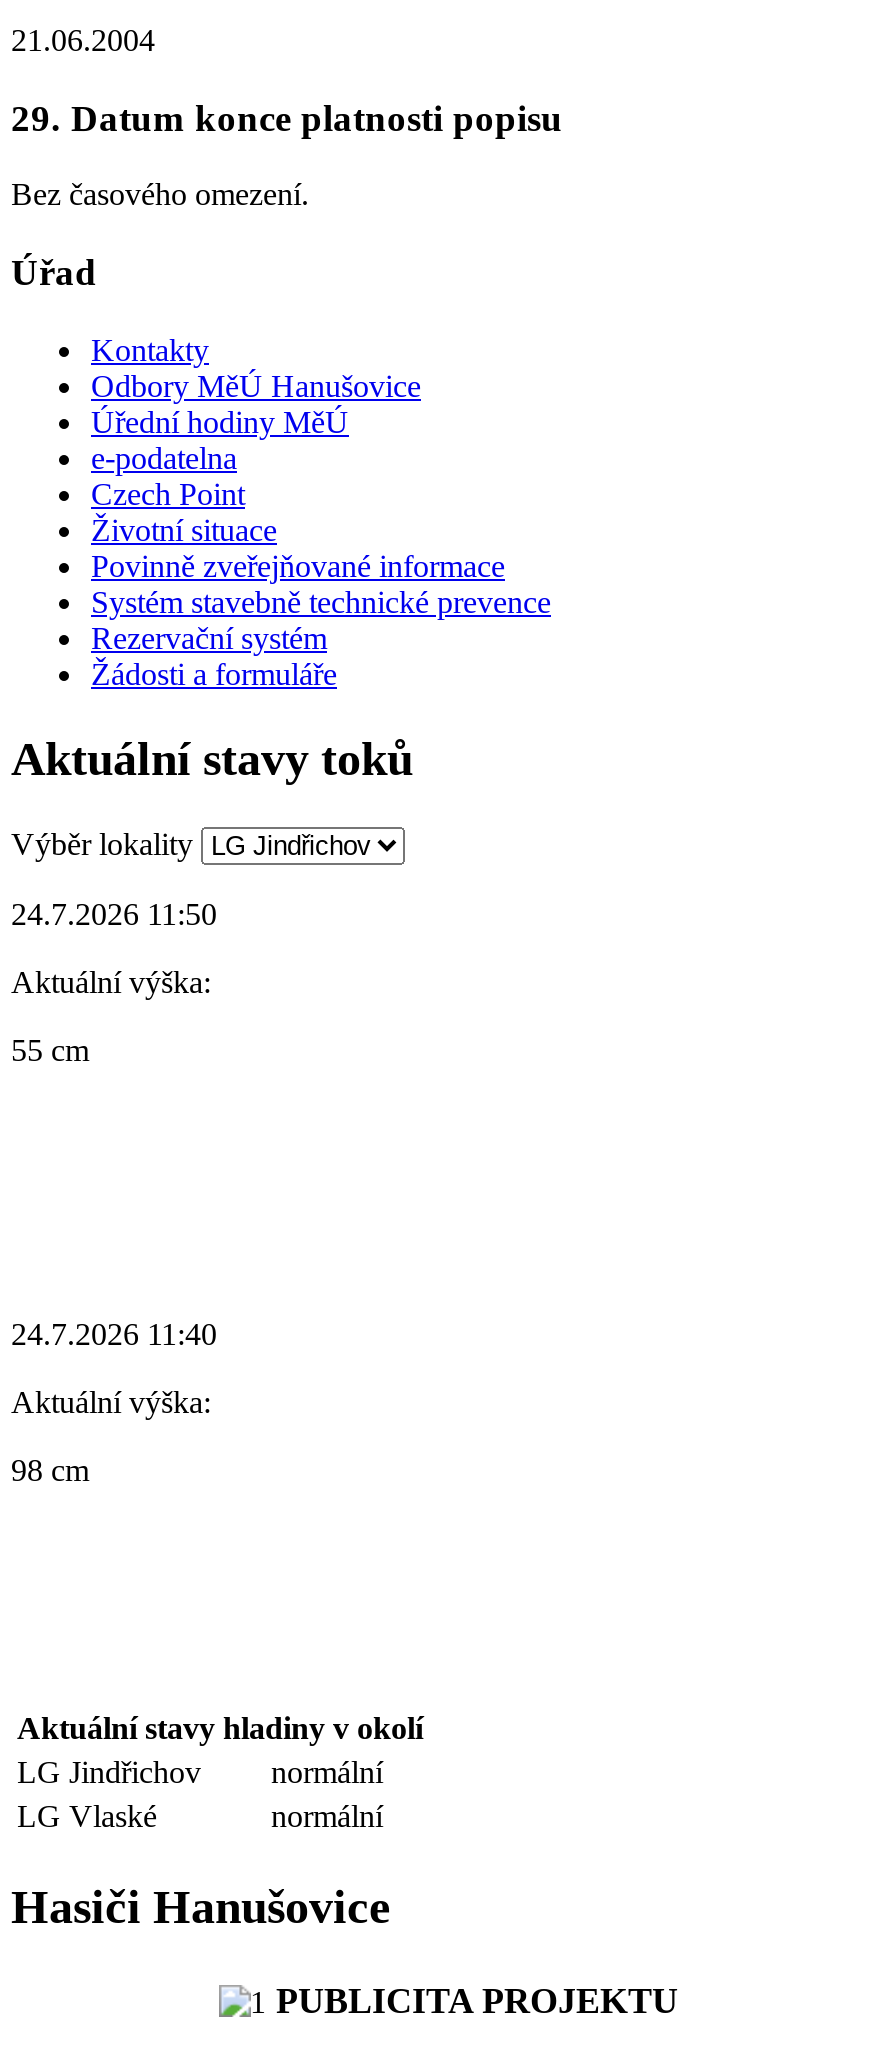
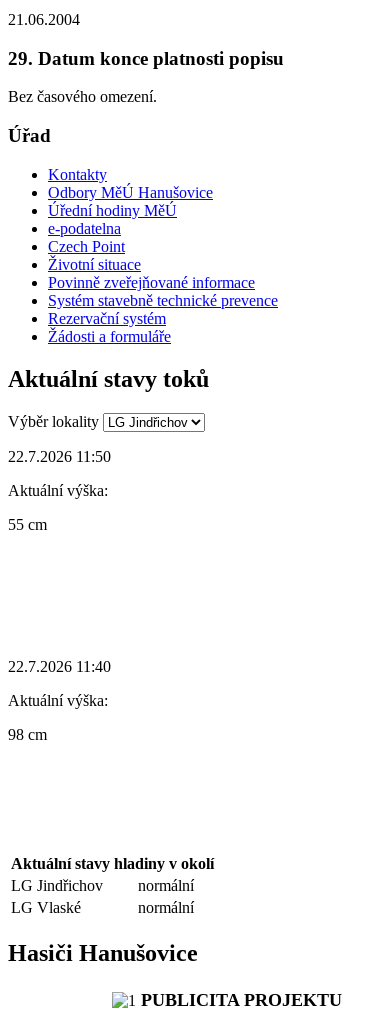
- 24.7.2026 11:50
+ 22.7.2026 11:50

- 24.7.2026 11:40
+ 22.7.2026 11:40
